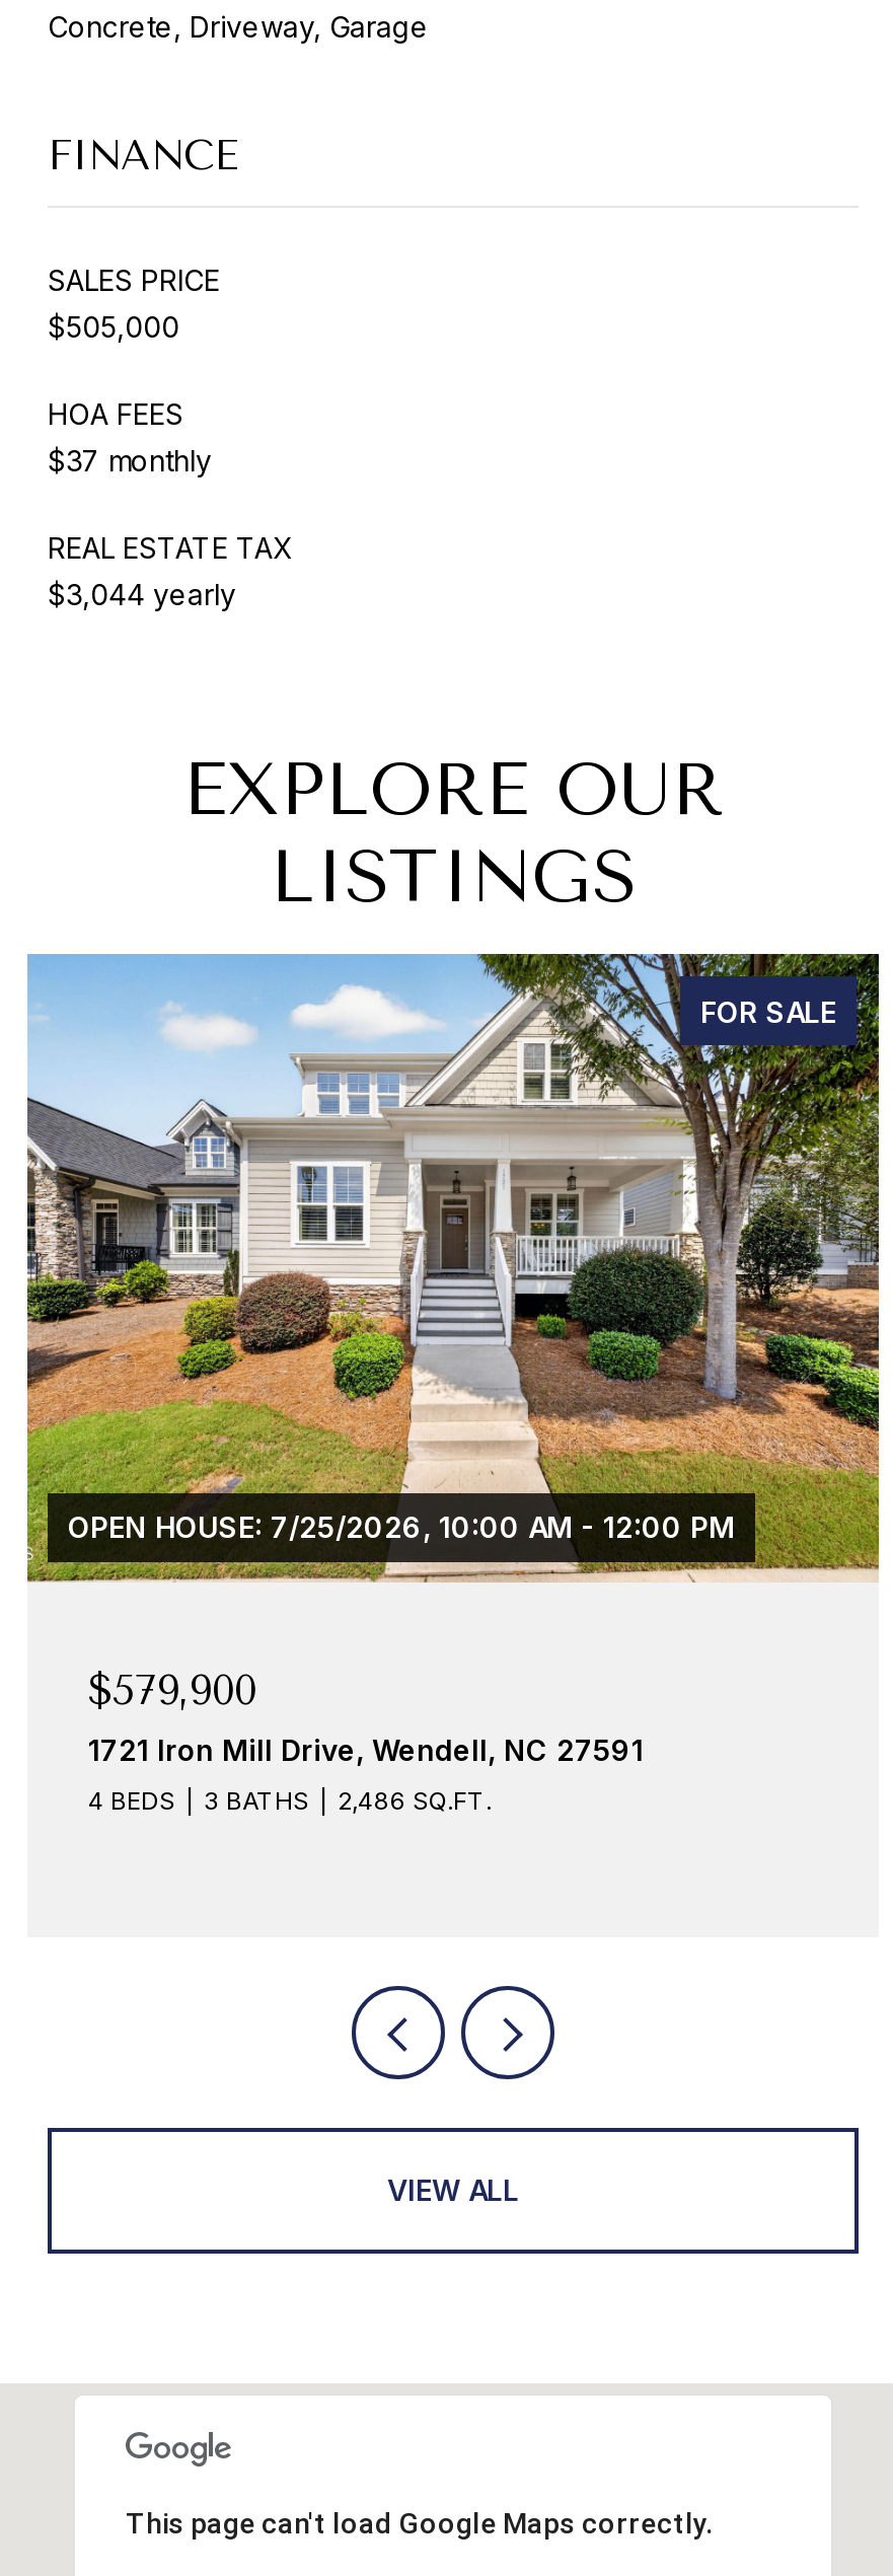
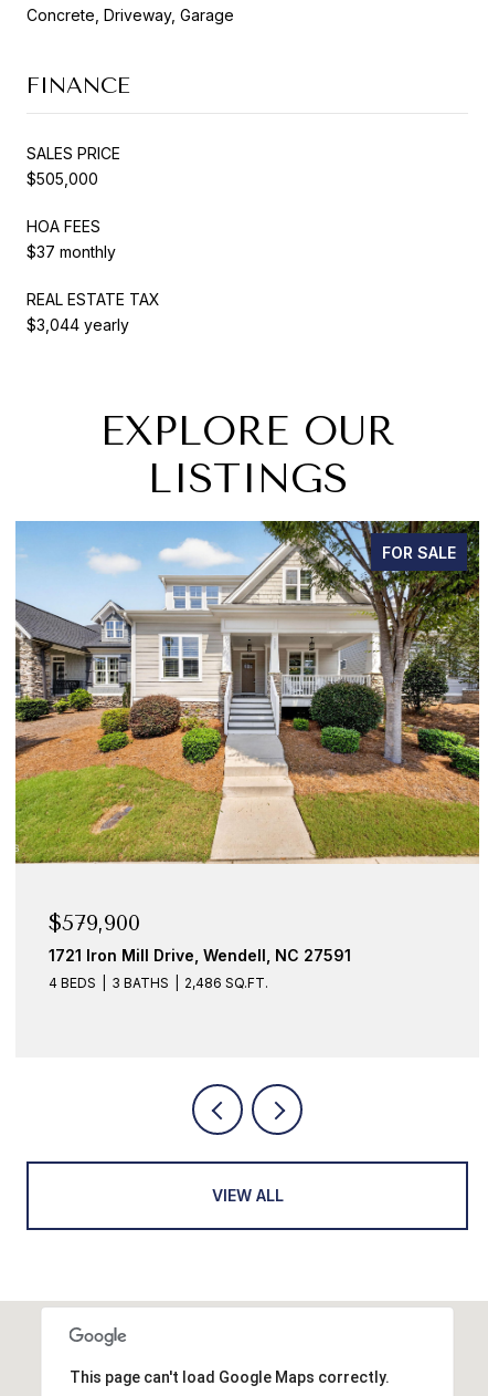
- OPEN HOUSE: 7/25/2026, 10:00 AM - 12:00 PM
